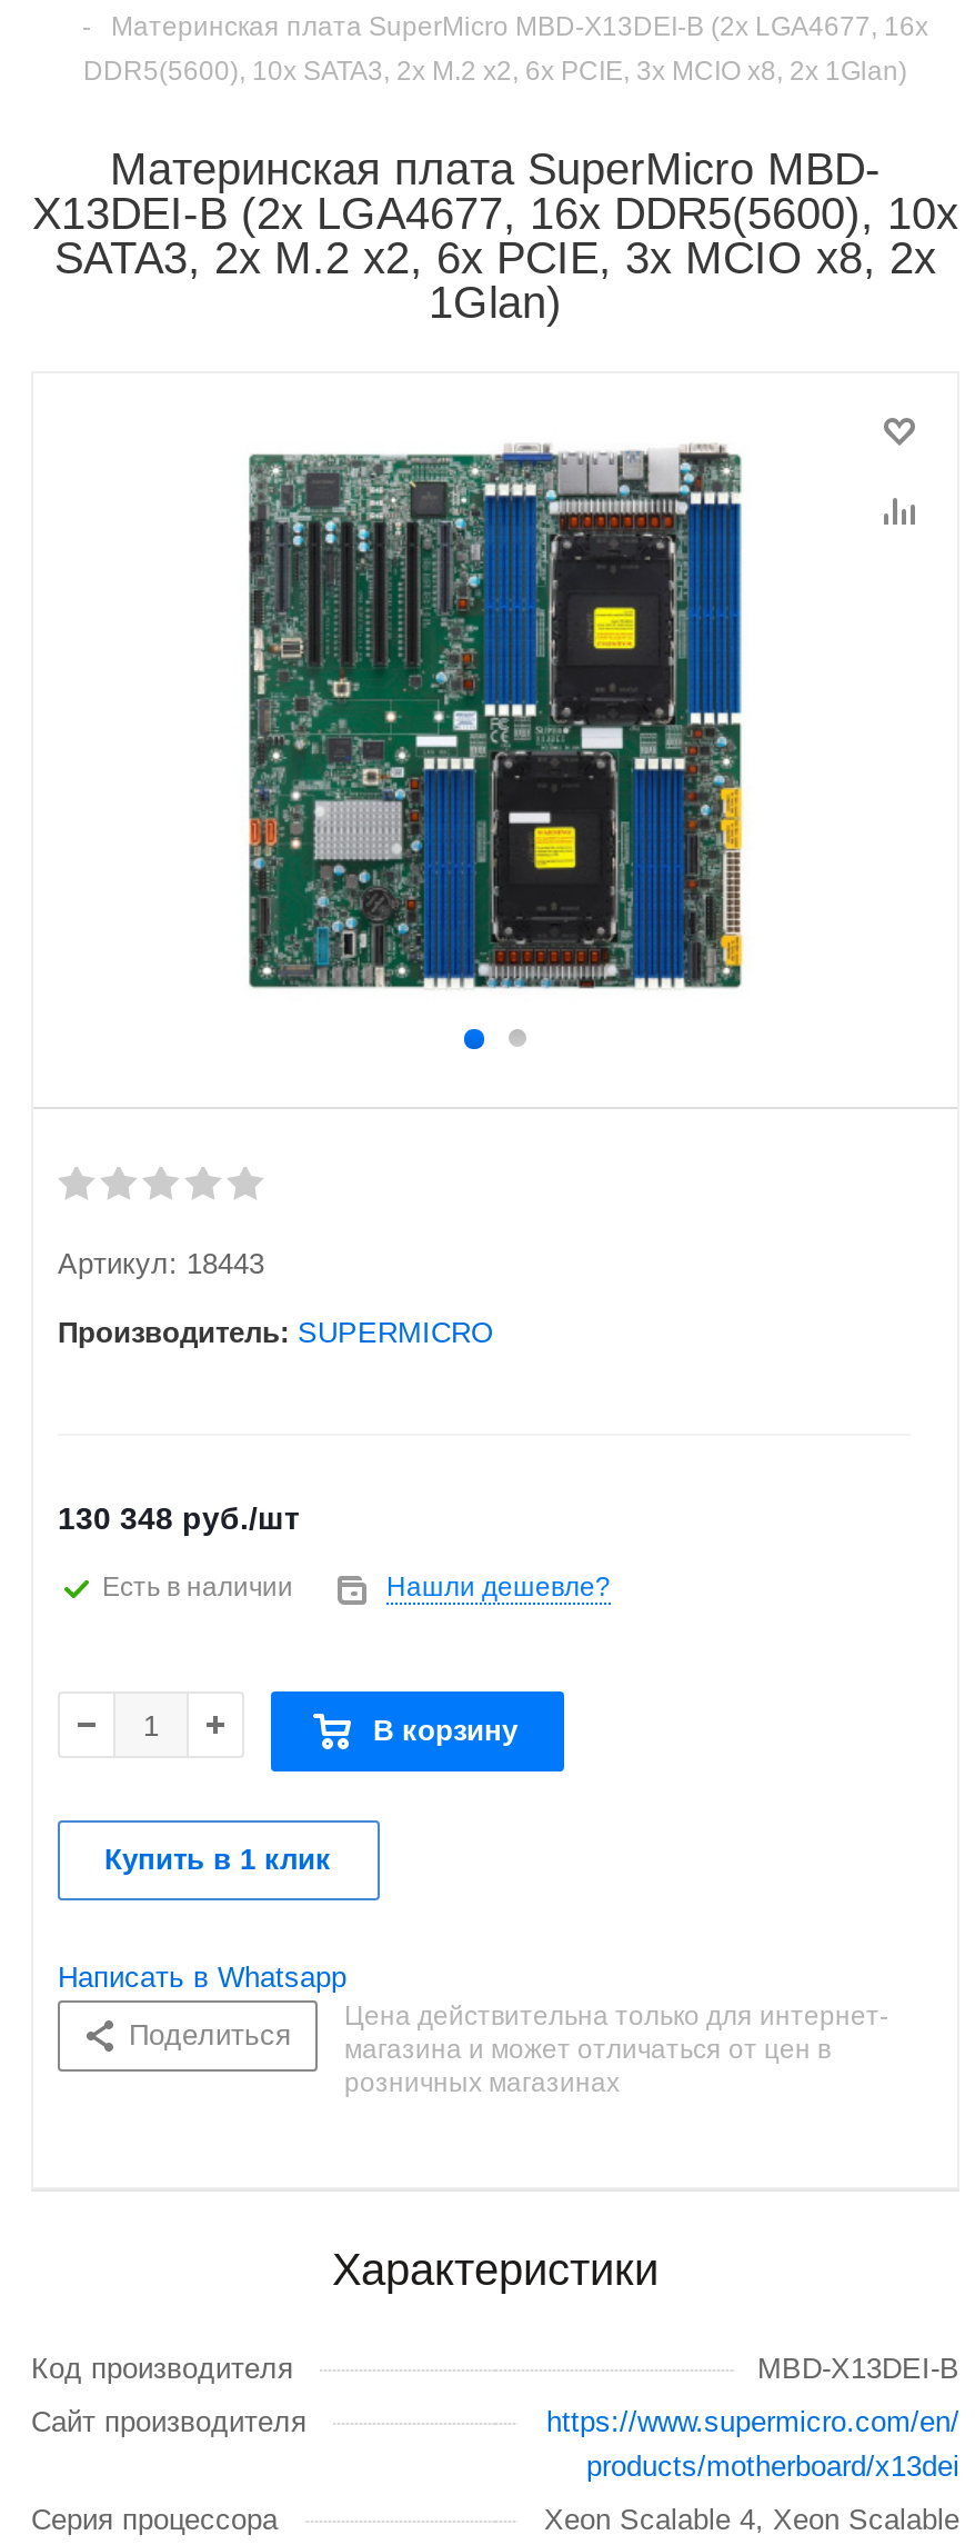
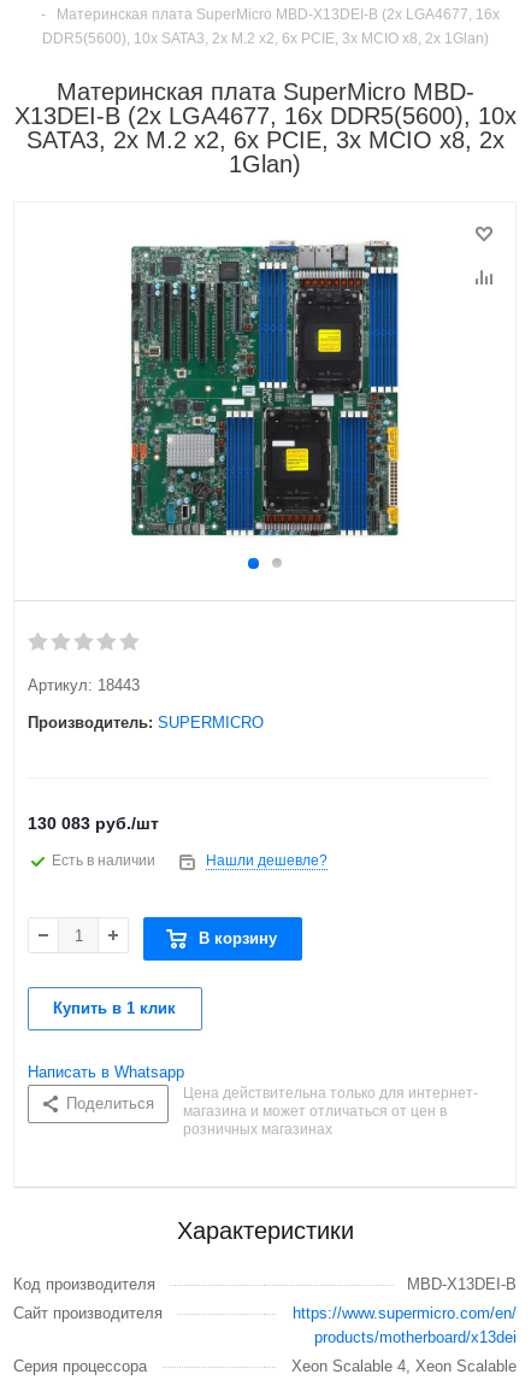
- 130 348 руб./шт
+ 130 083 руб./шт
